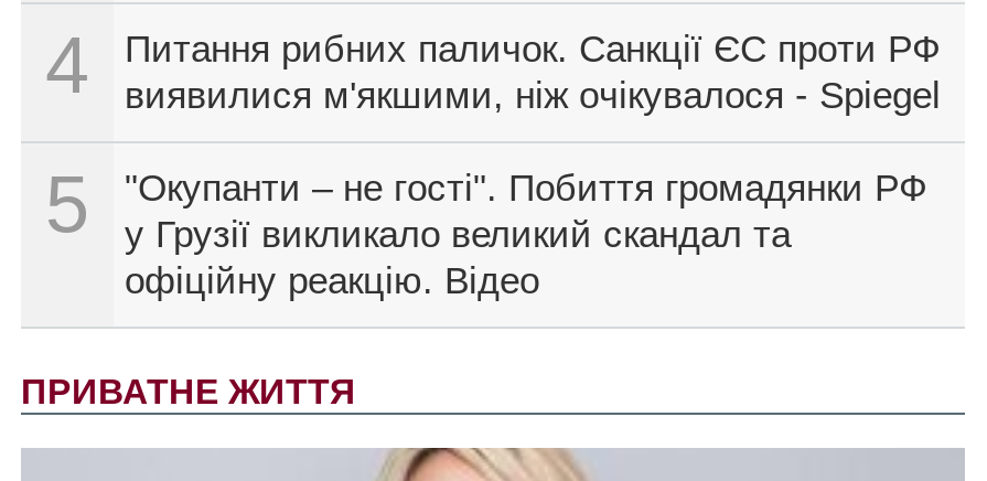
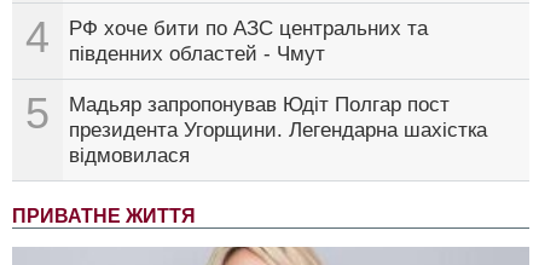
- Питання рибних паличок. Санкції ЄС проти РФ
- виявилися м'якшими, ніж очікувалося - Spiegel
+ РФ хоче бити по АЗС центральних та
+ південних областей - Чмут

- "Окупанти – не гості". Побиття громадянки РФ
- у Грузії викликало великий скандал та
- офіційну реакцію. Відео
+ Мадьяр запропонував Юдіт Полгар пост
+ президента Угорщини. Легендарна шахістка
+ відмовилася
